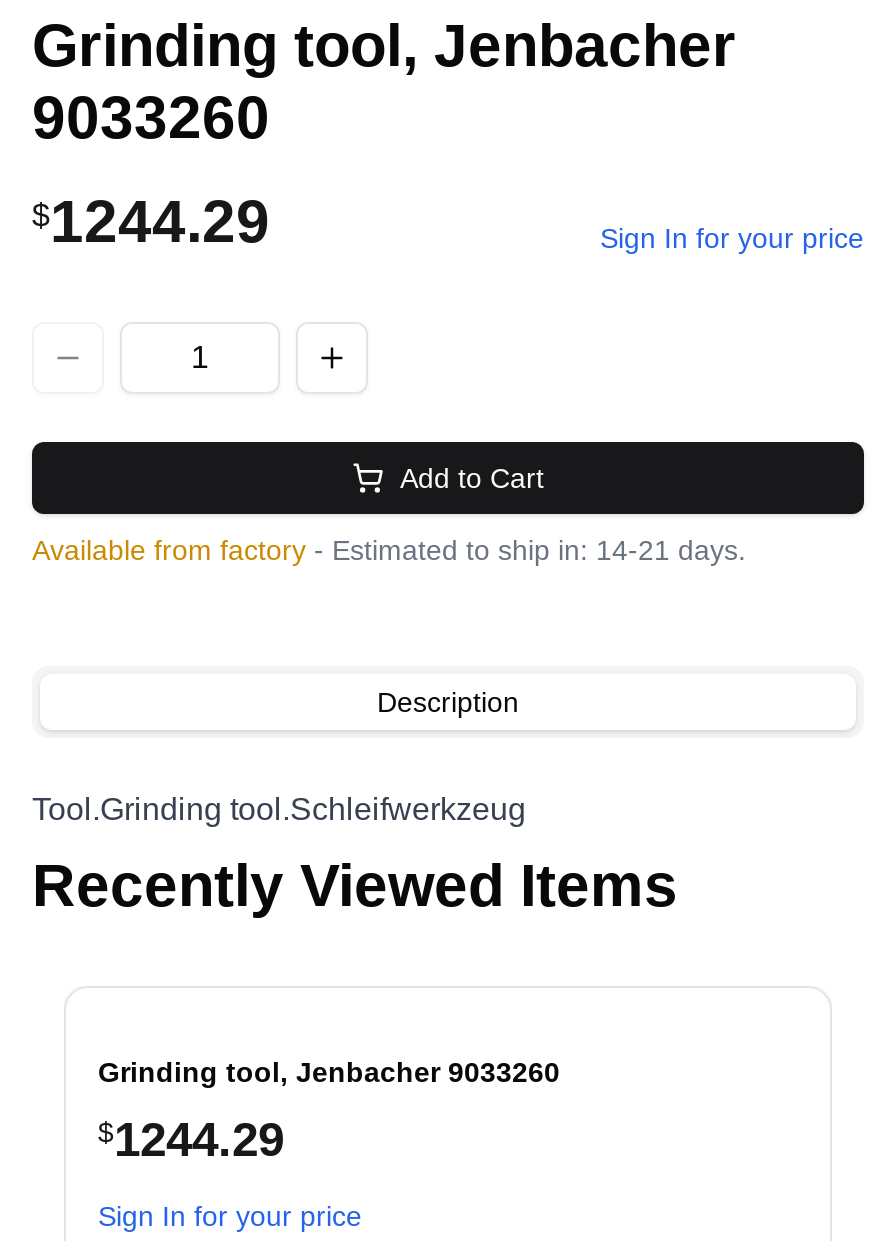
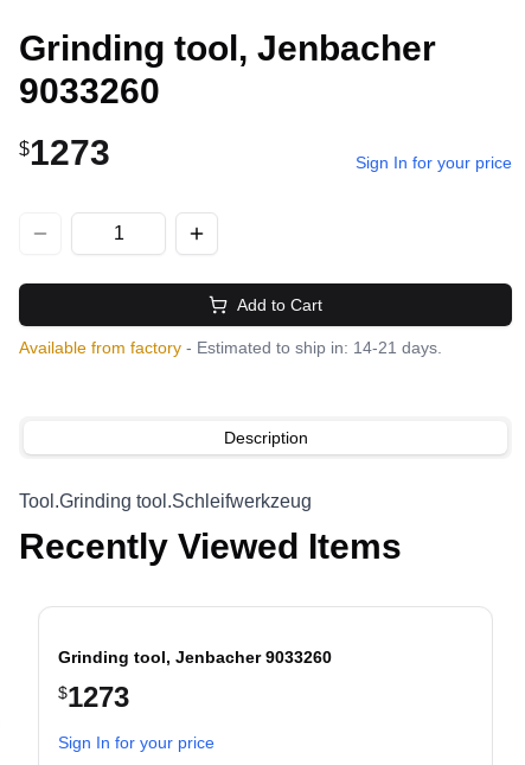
- $1244.29
+ $1273

- $1244.29
+ $1273
